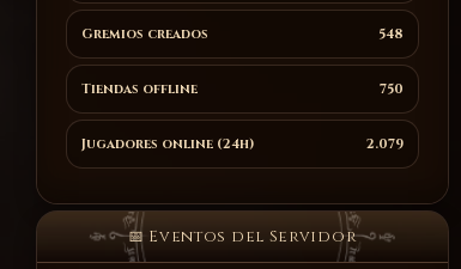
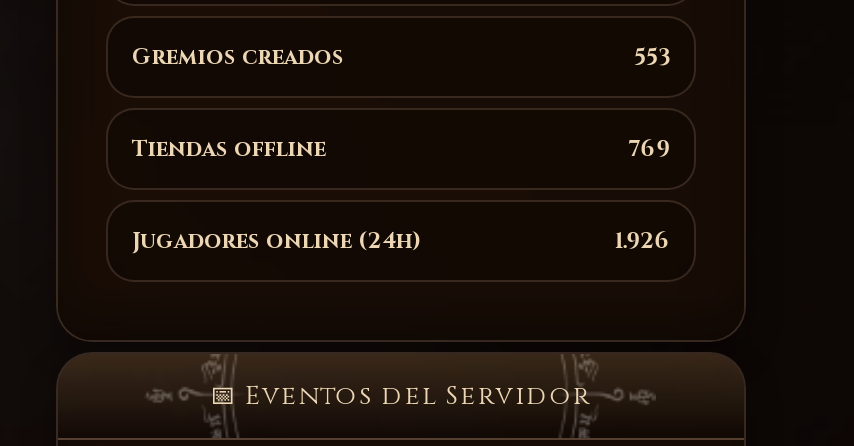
- 548
+ 553

- 750
+ 769

- 2.079
+ 1.926
